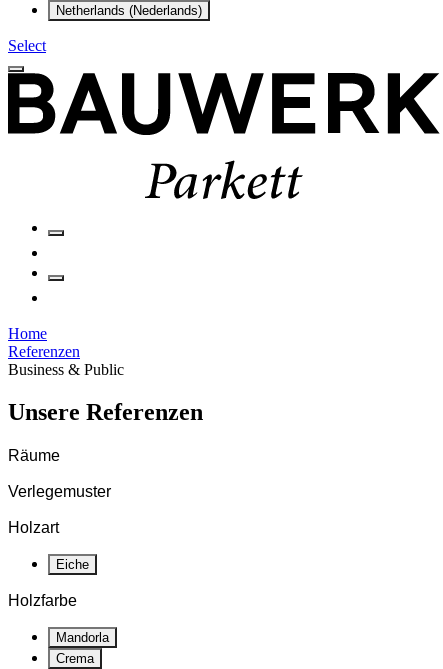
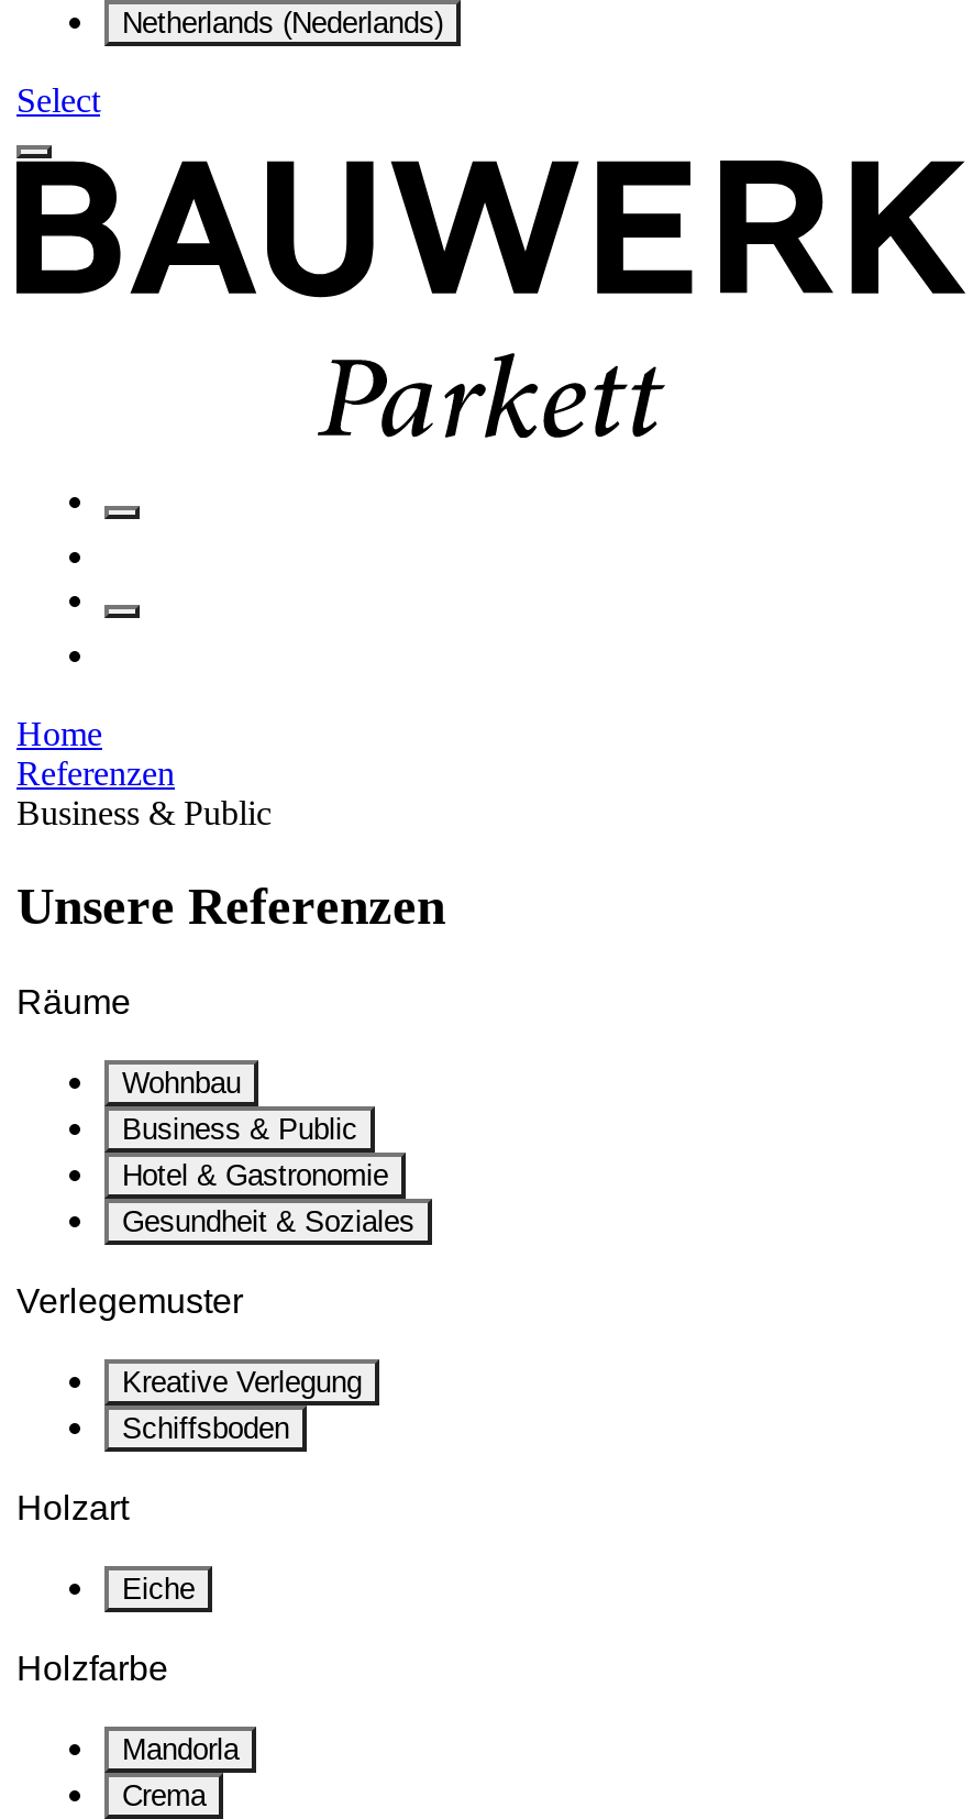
+ Wohnbau
+ Business & Public
+ Hotel & Gastronomie
+ Gesundheit & Soziales

+ Kreative Verlegung
+ Schiffsboden
